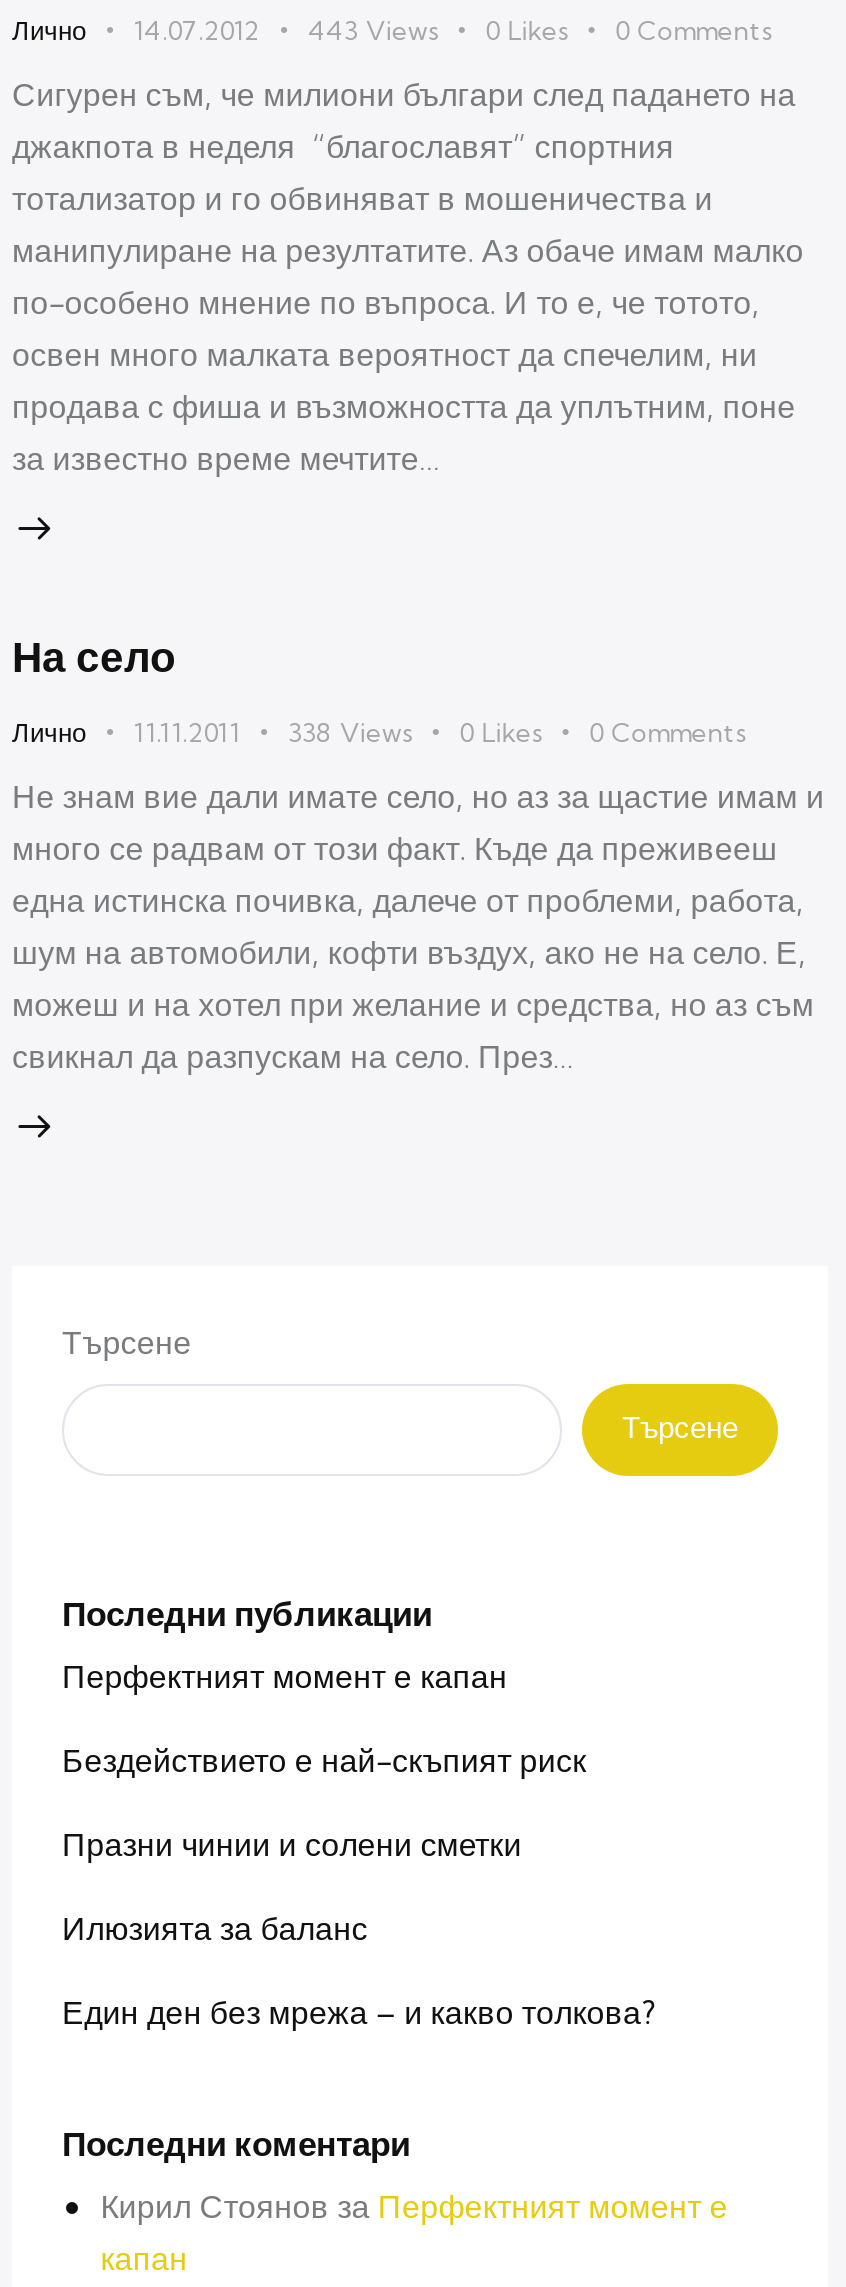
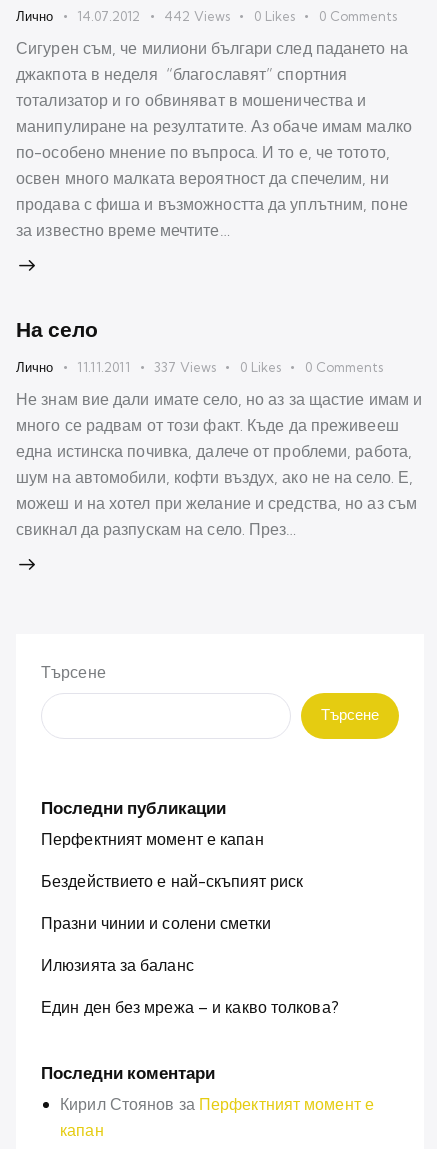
- Лично 14.07.2012 443 Views 0 Likes 0 Comments
+ Лично 14.07.2012 442 Views 0 Likes 0 Comments

- Лично 11.11.2011 338 Views 0 Likes 0 Comments
+ Лично 11.11.2011 337 Views 0 Likes 0 Comments
